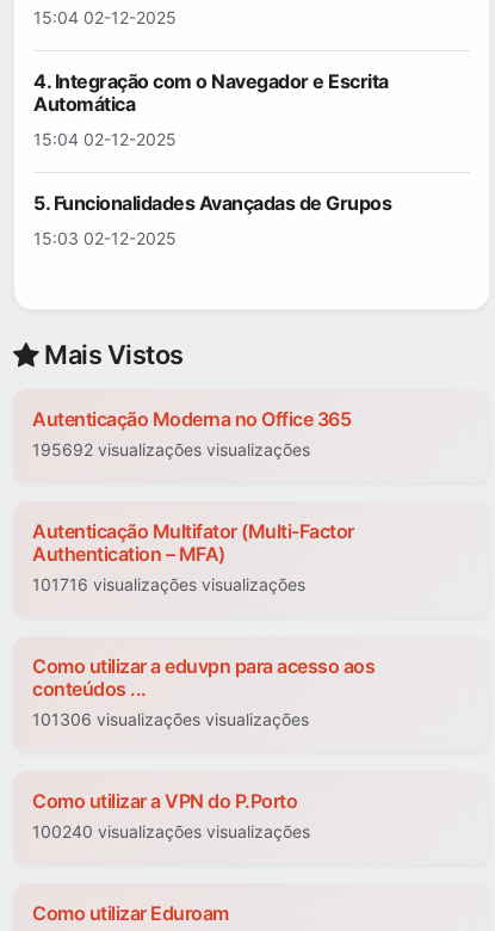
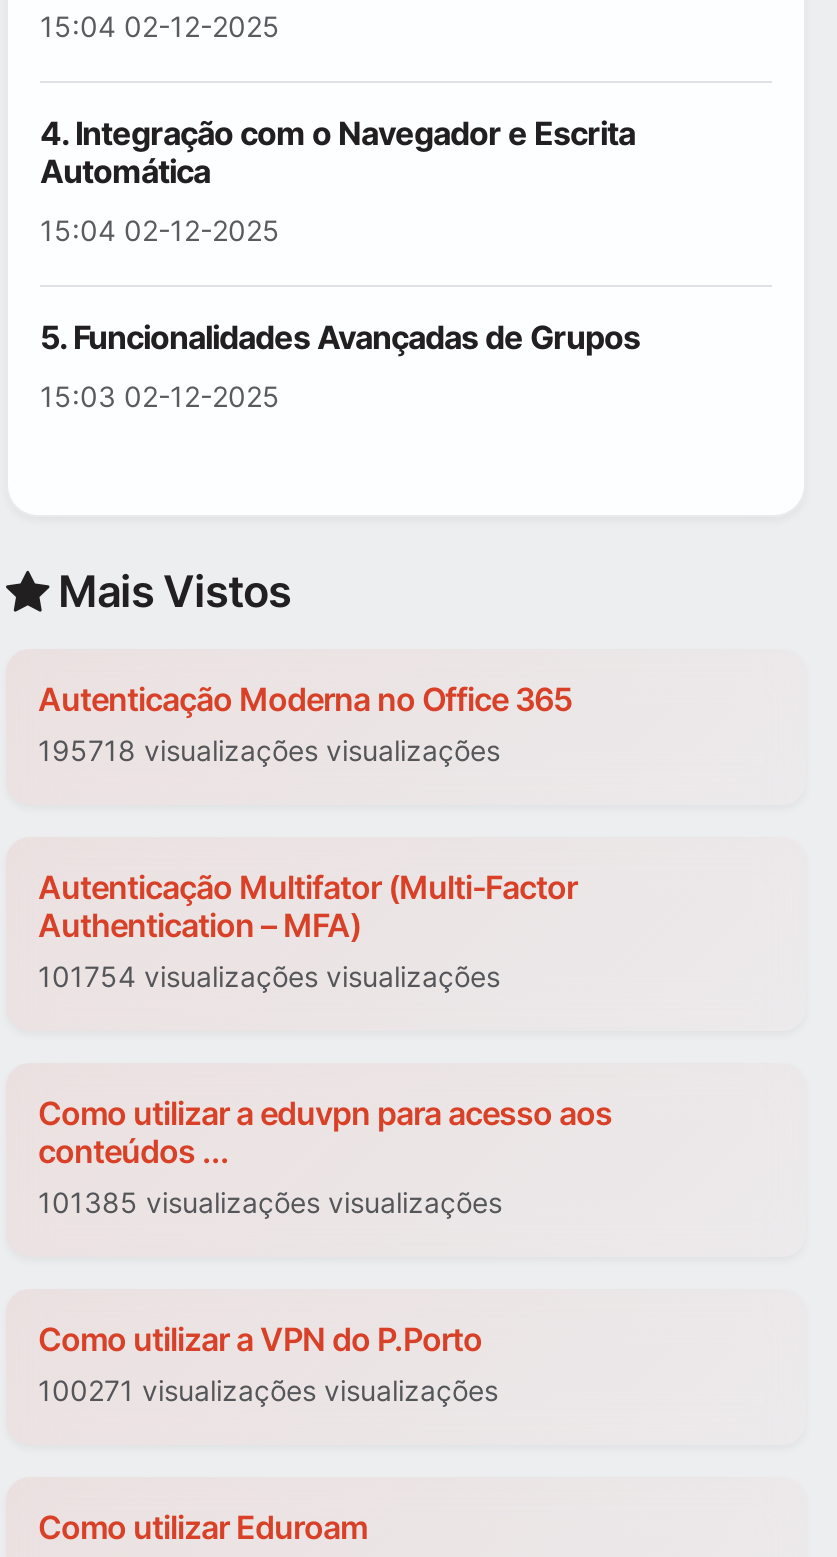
- 195692 visualizações visualizações
+ 195718 visualizações visualizações

- 101716 visualizações visualizações
+ 101754 visualizações visualizações

- 101306 visualizações visualizações
+ 101385 visualizações visualizações

- 100240 visualizações visualizações
+ 100271 visualizações visualizações
